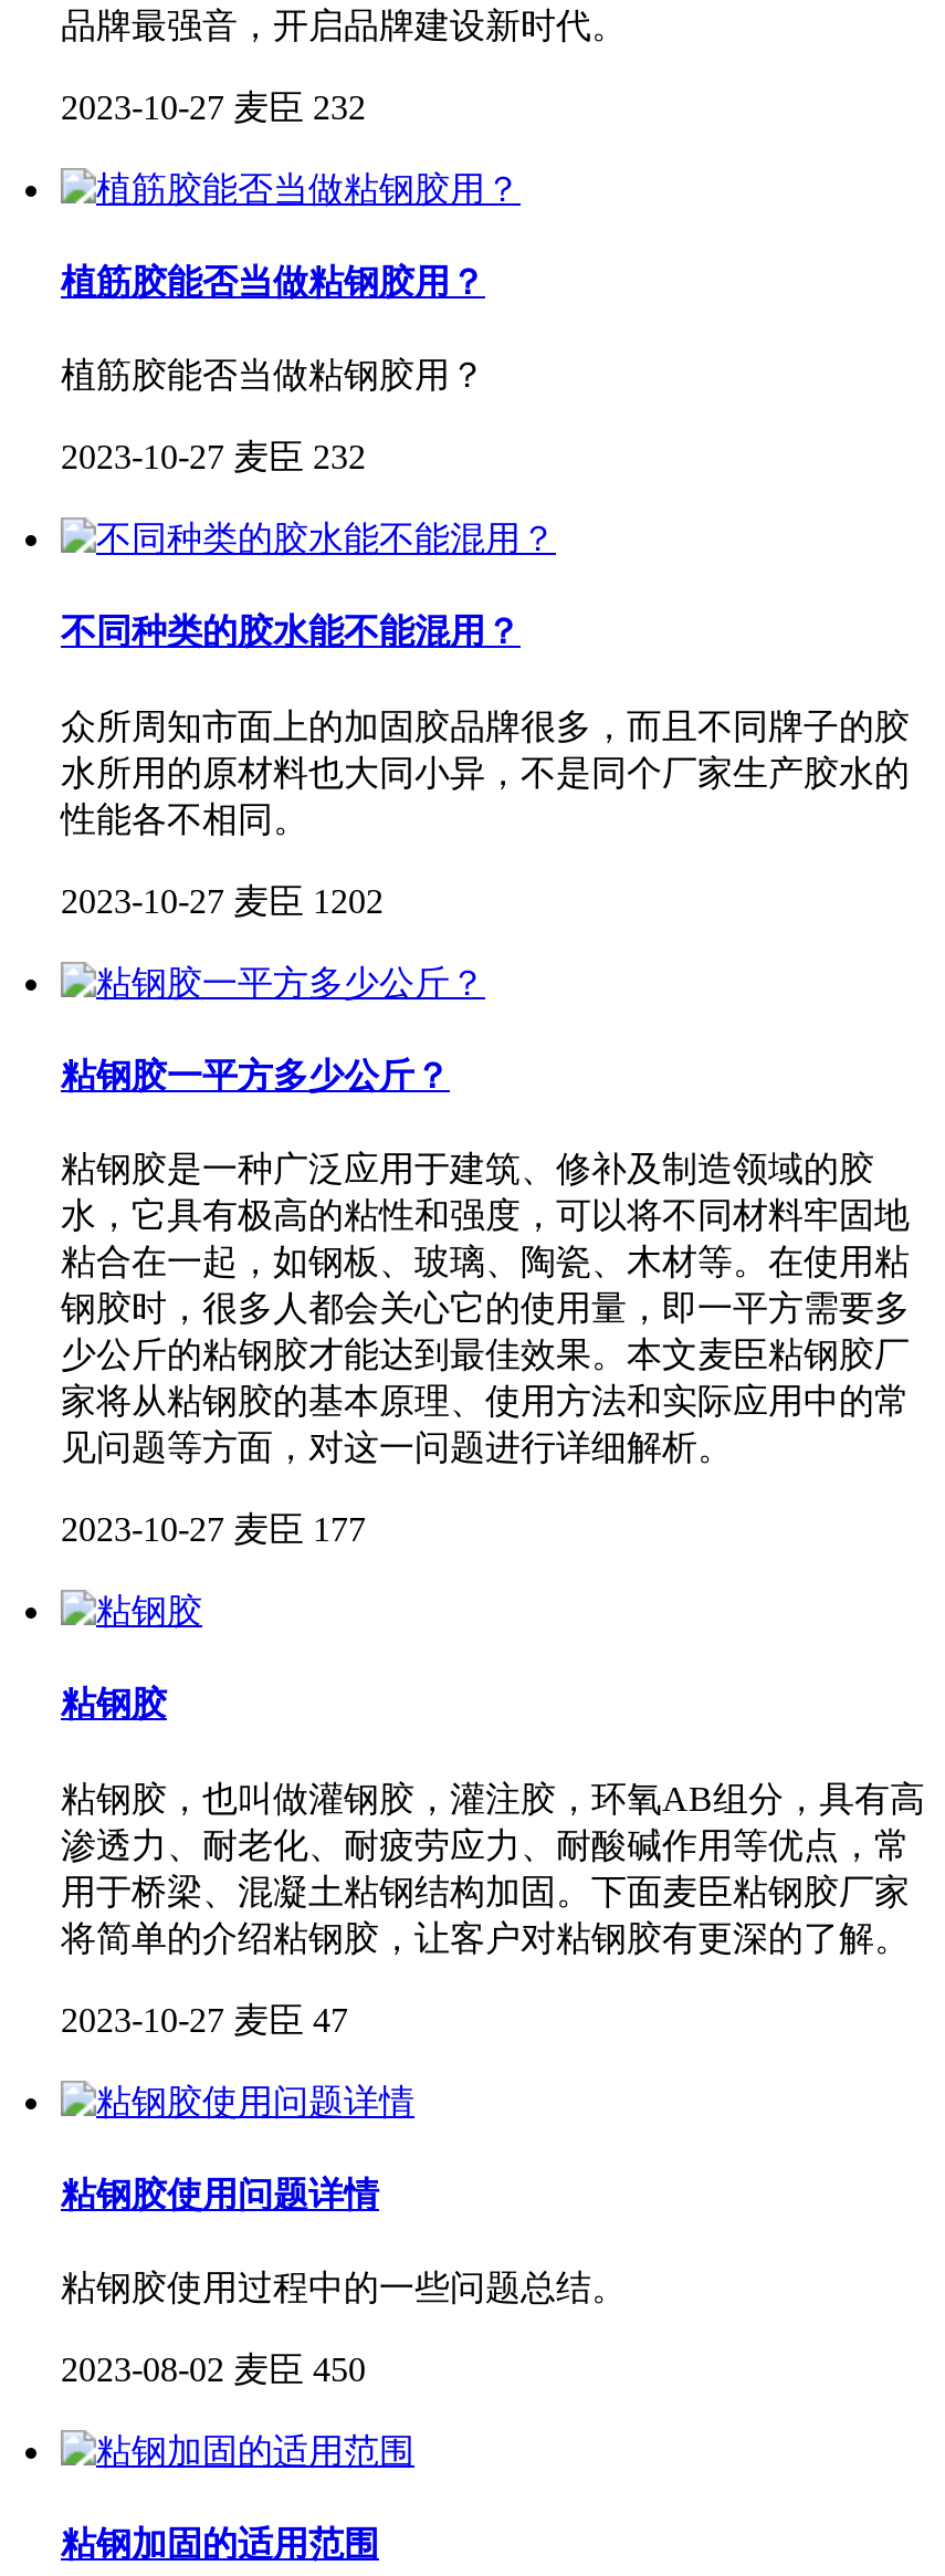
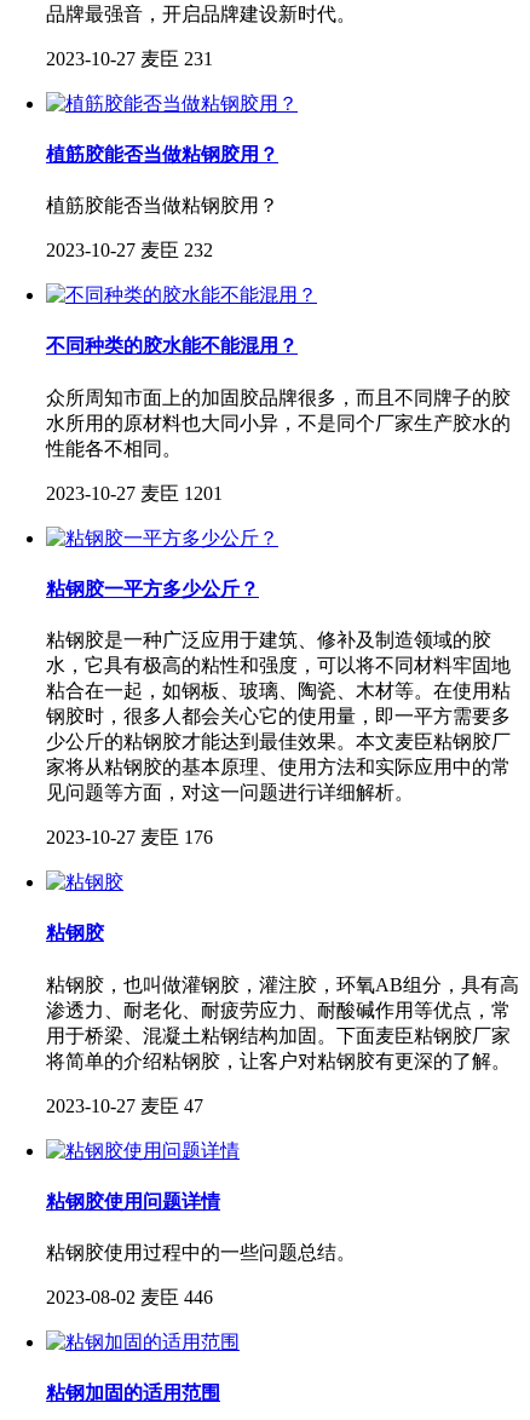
- 2023-10-27 麦臣 232
+ 2023-10-27 麦臣 231

- 2023-10-27 麦臣 1202
+ 2023-10-27 麦臣 1201

- 2023-10-27 麦臣 177
+ 2023-10-27 麦臣 176

- 2023-08-02 麦臣 450
+ 2023-08-02 麦臣 446
